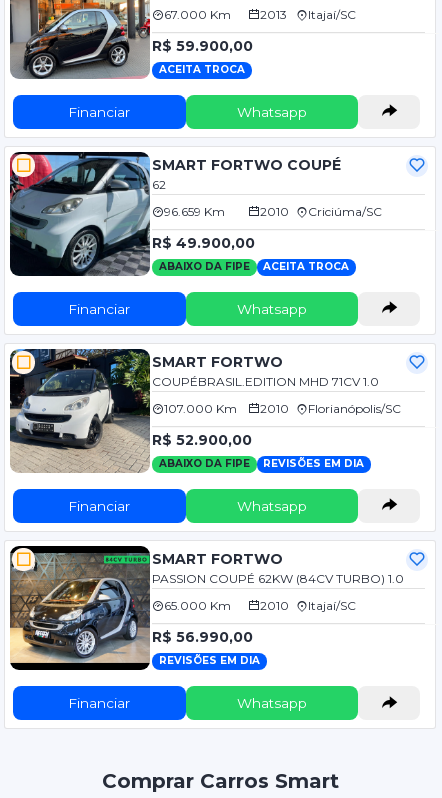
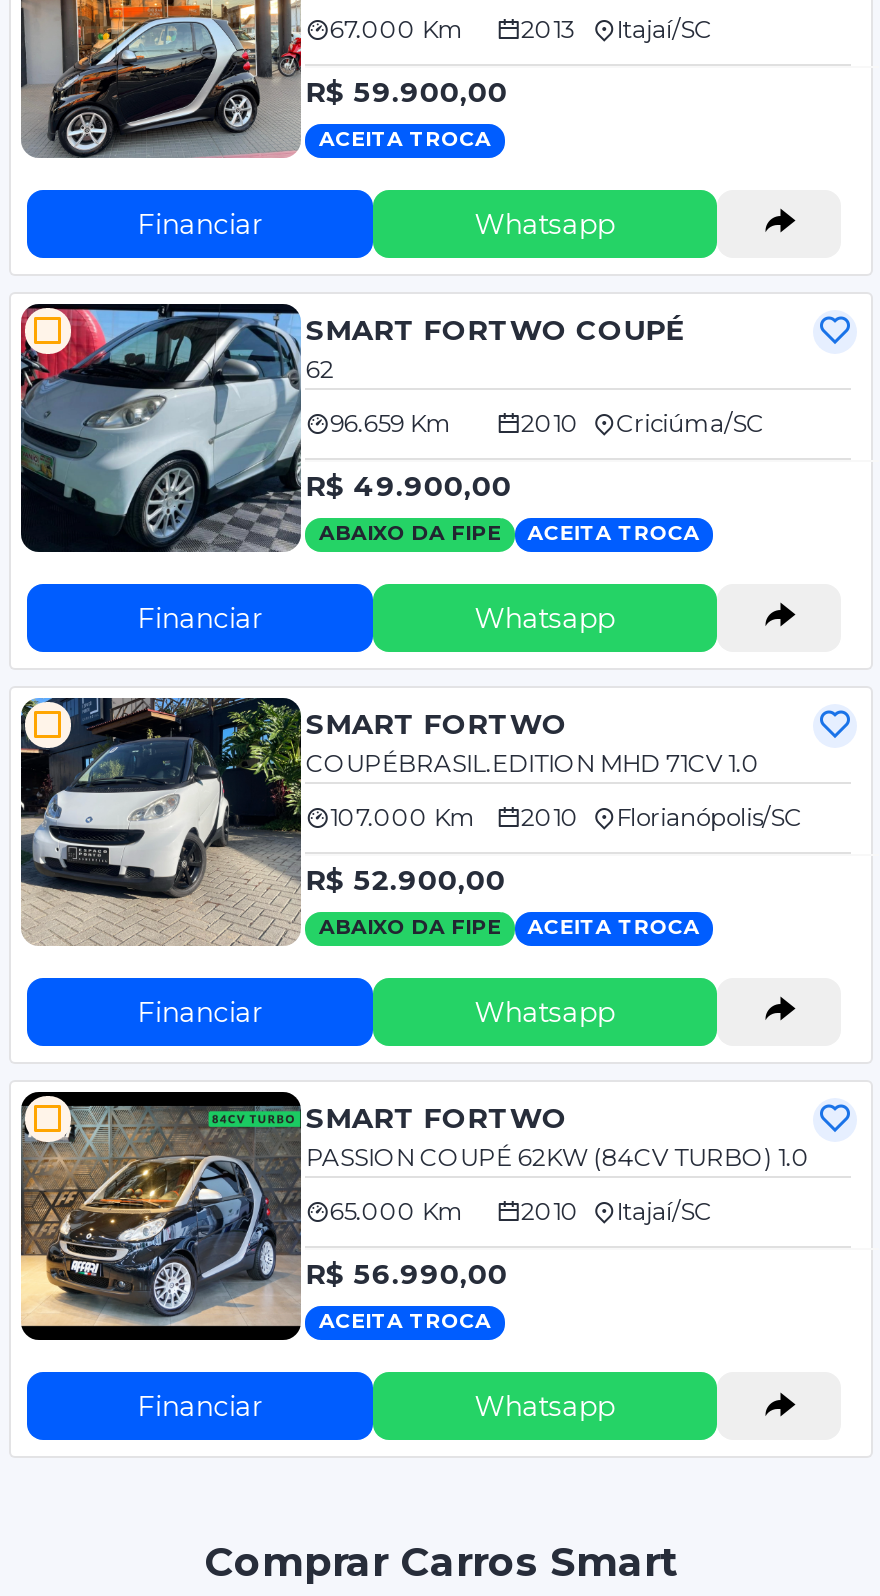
- REVISÕES EM DIA
+ ACEITA TROCA

- REVISÕES EM DIA
+ ACEITA TROCA
